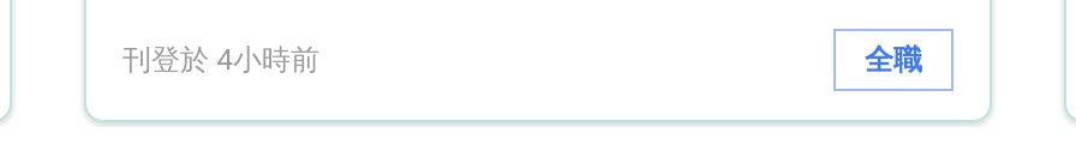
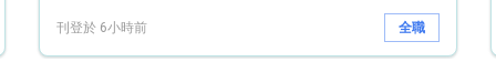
- 刊登於 4小時前
+ 刊登於 6小時前
